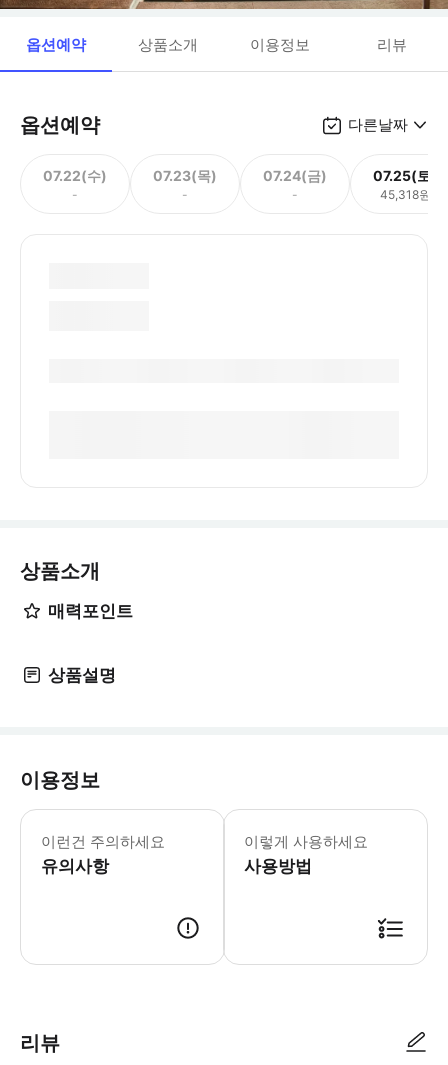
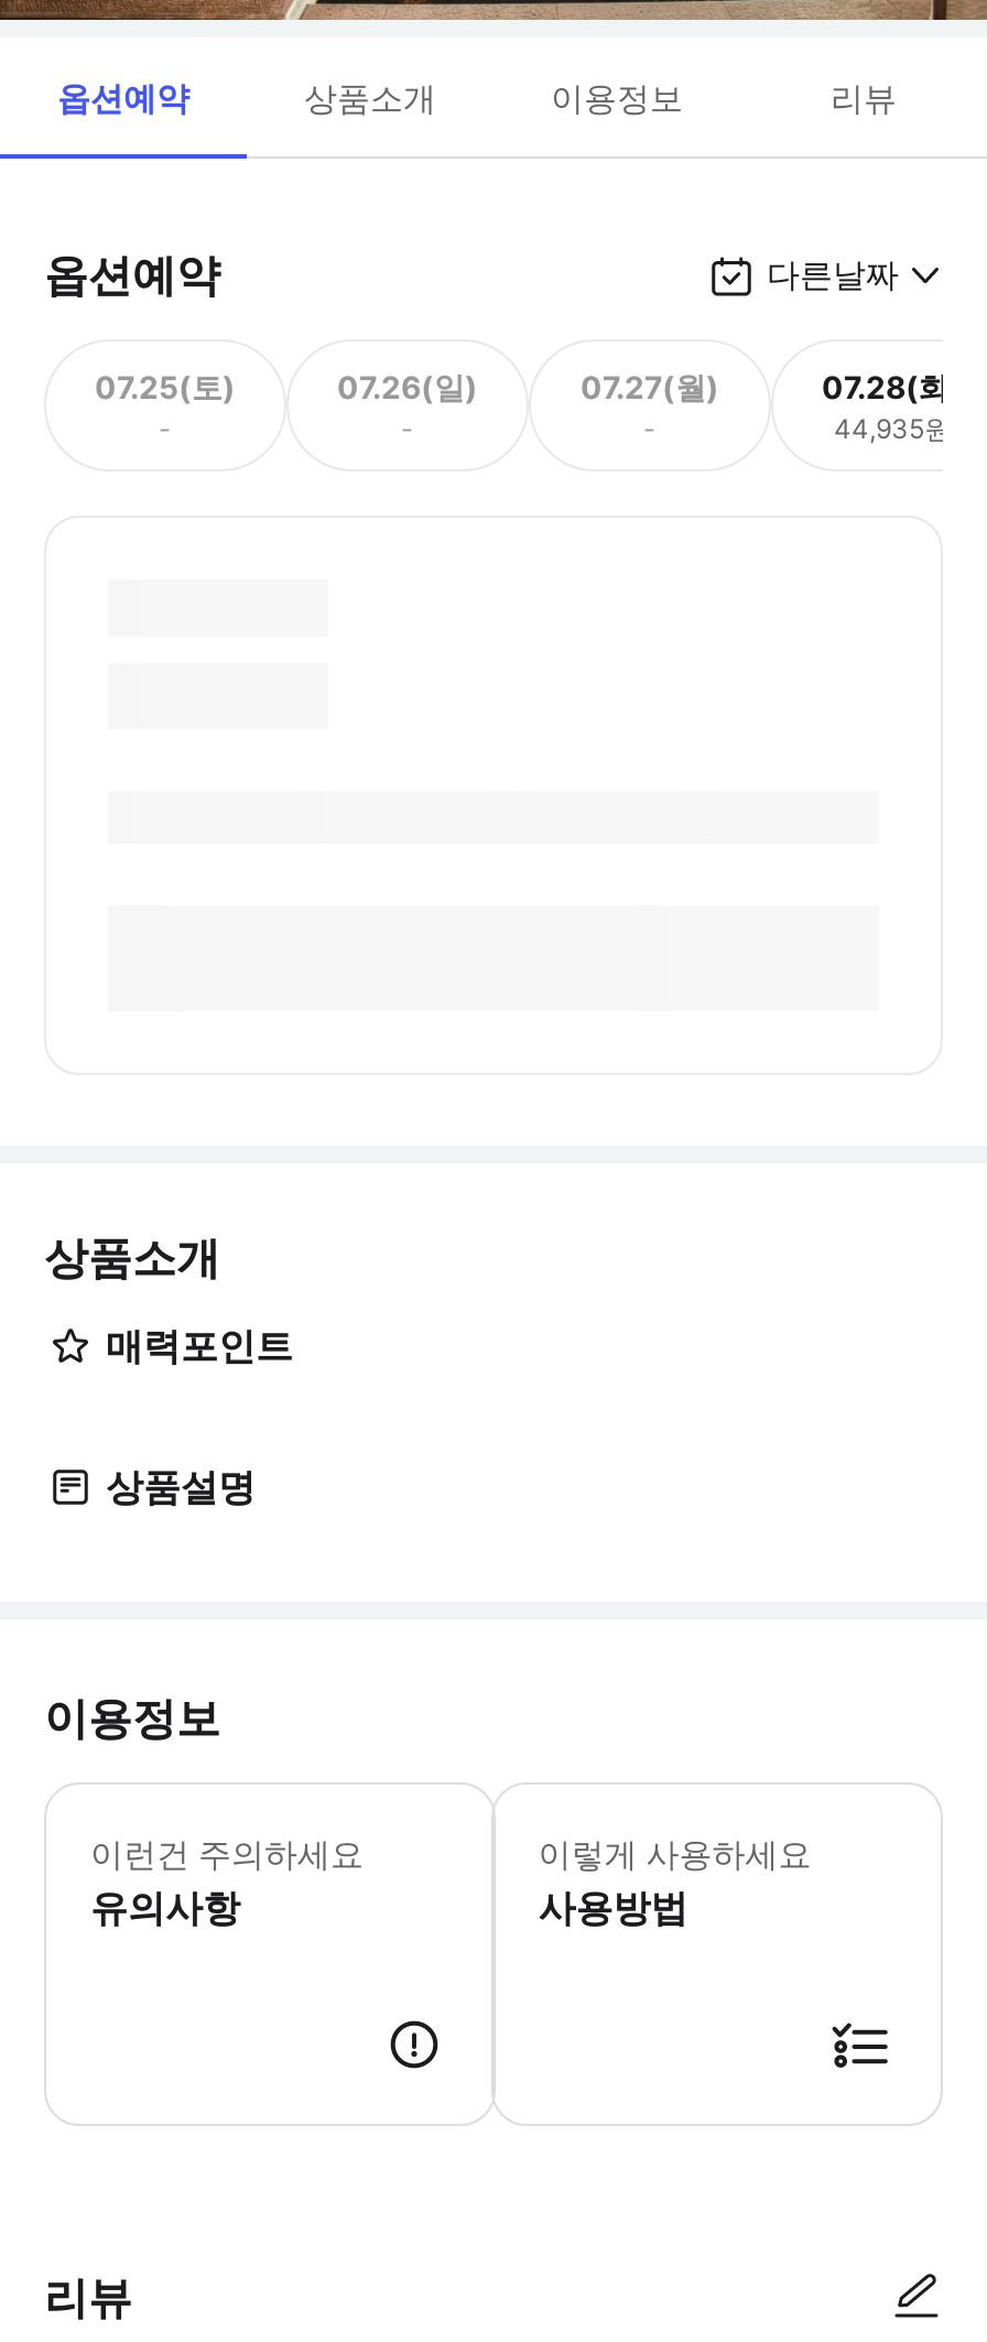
- 07.22(수)
+ 07.25(토)

- 07.23(목)
+ 07.26(일)

- 07.24(금)
+ 07.27(월)

- 07.25(토)
- 45,318원
+ 07.28(화)
+ 44,935원
